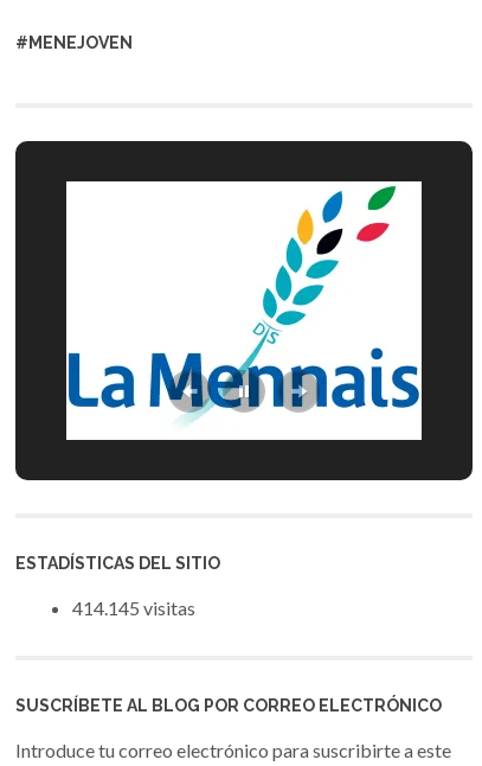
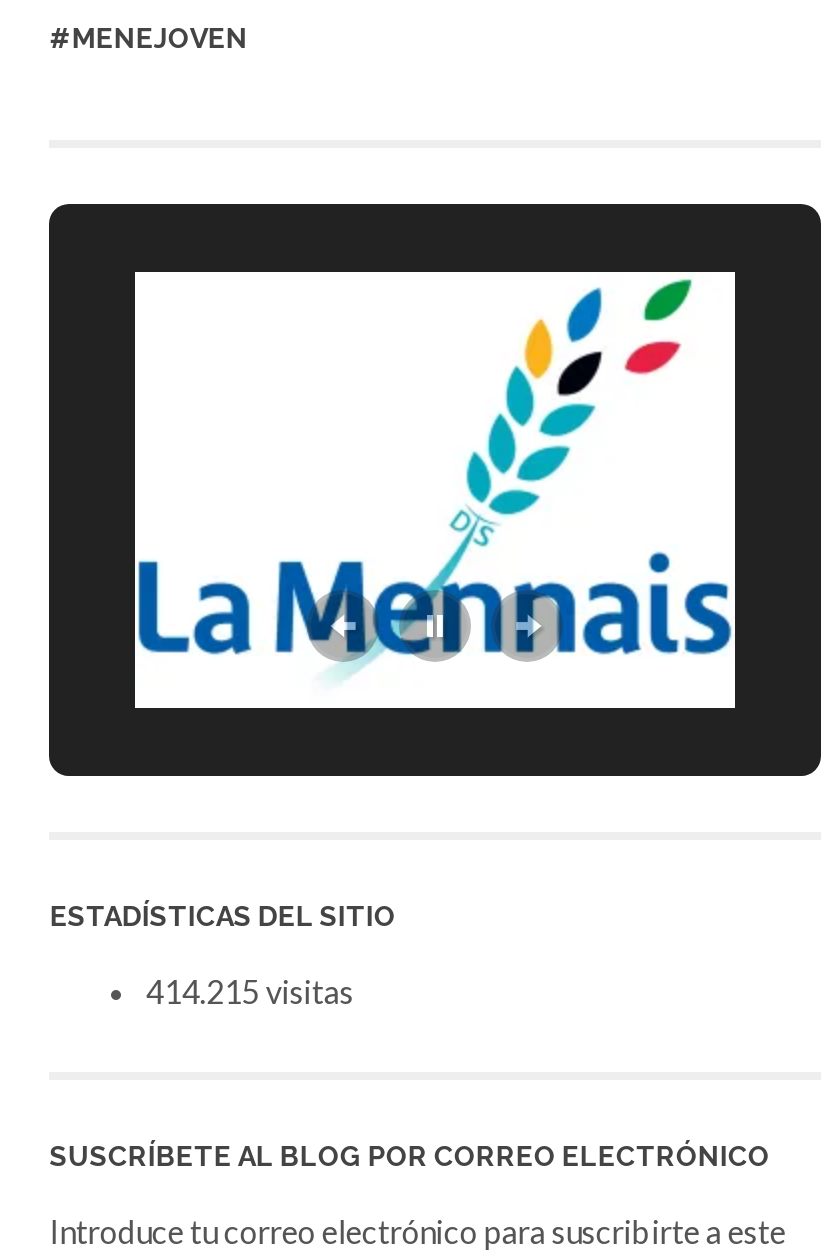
- 414.145 visitas
+ 414.215 visitas
